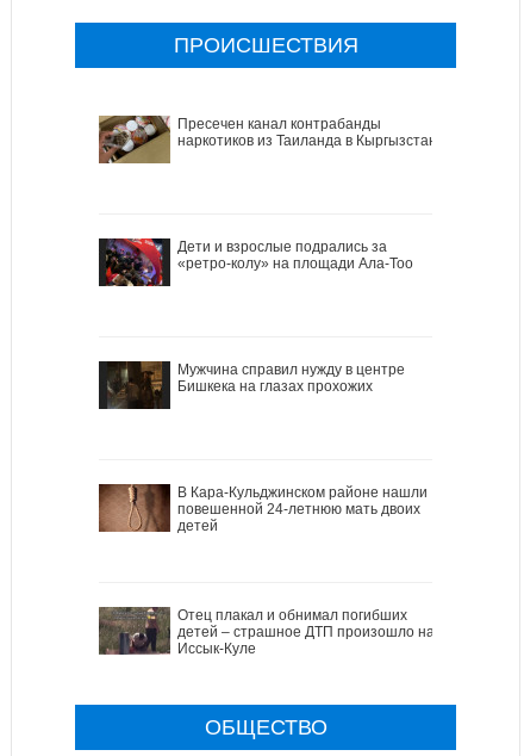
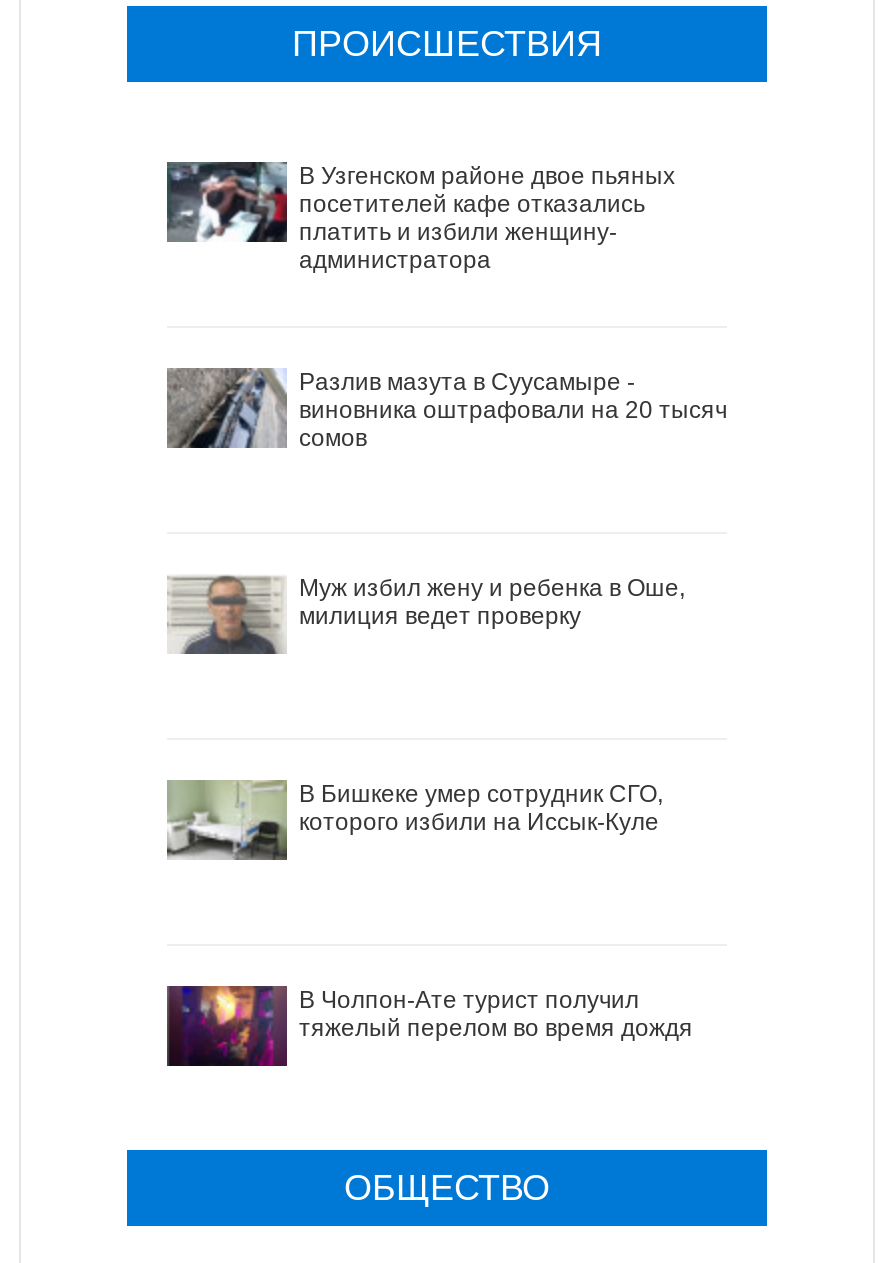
- [image]
- Пресечен канал контрабанды
- наркотиков из Таиланда в Кыргызстан
+ [image]
+ В Узгенском районе двое пьяных
+ посетителей кафе отказались
+ платить и избили женщину-
+ администратора

- [image]
- Дети и взрослые подрались за
- «ретро-колу» на площади Ала-Тоо
+ [image]
+ Разлив мазута в Суусамыре -
+ виновника оштрафовали на 20 тысяч
+ сомов

- [image]
- Мужчина справил нужду в центре
- Бишкека на глазах прохожих
+ [image]
+ Муж избил жену и ребенка в Оше,
+ милиция ведет проверку

- [image]
- В Кара-Кульджинском районе нашли
- повешенной 24-летнюю мать двоих
- детей
+ [image]
+ В Бишкеке умер сотрудник СГО,
+ которого избили на Иссык-Куле

- [image]
- Отец плакал и обнимал погибших
- детей – страшное ДТП произошло на
- Иссык-Куле
+ [image]
+ В Чолпон-Ате турист получил
+ тяжелый перелом во время дождя
